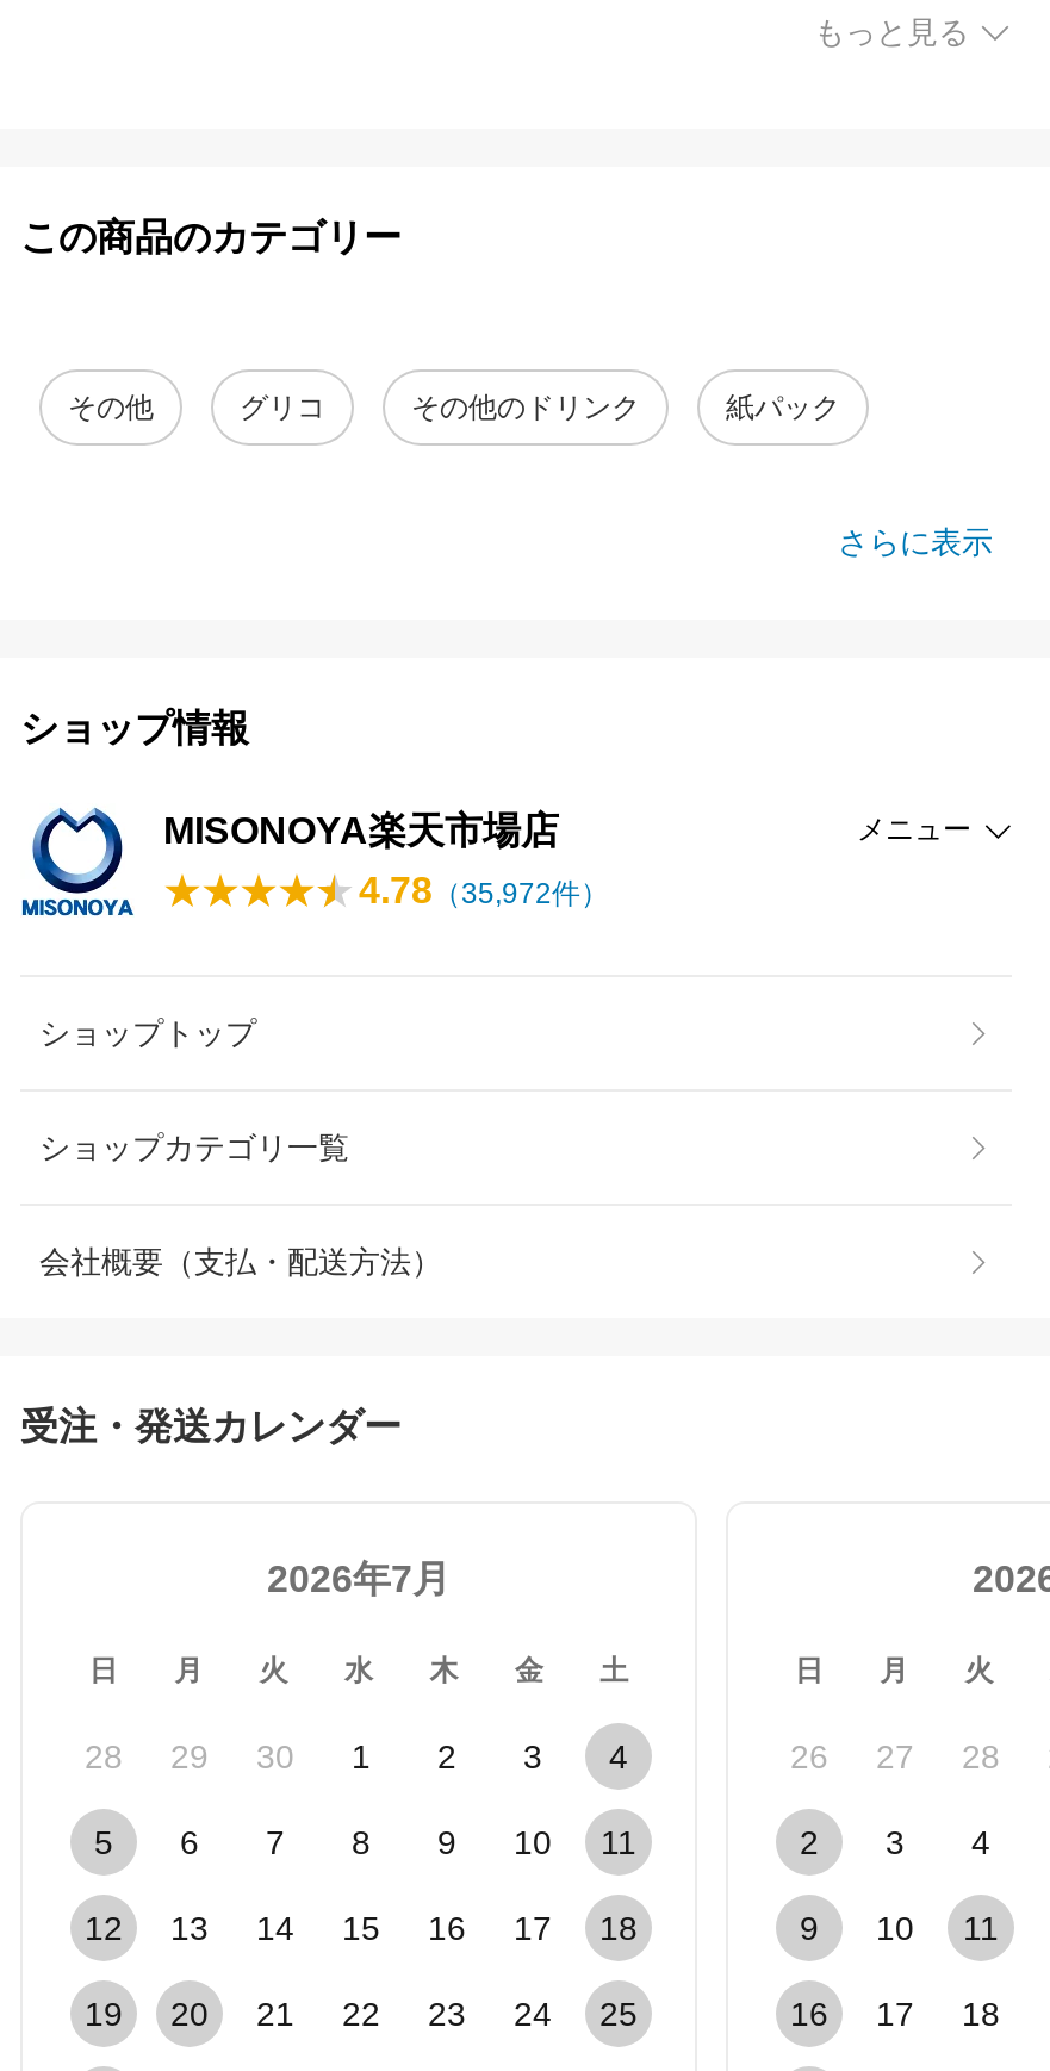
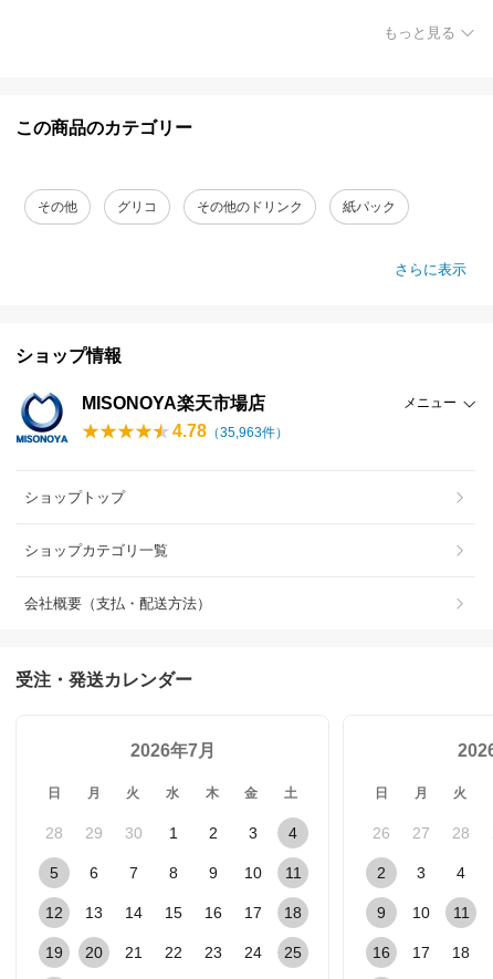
- 4.78（35,972件）
+ 4.78（35,963件）
